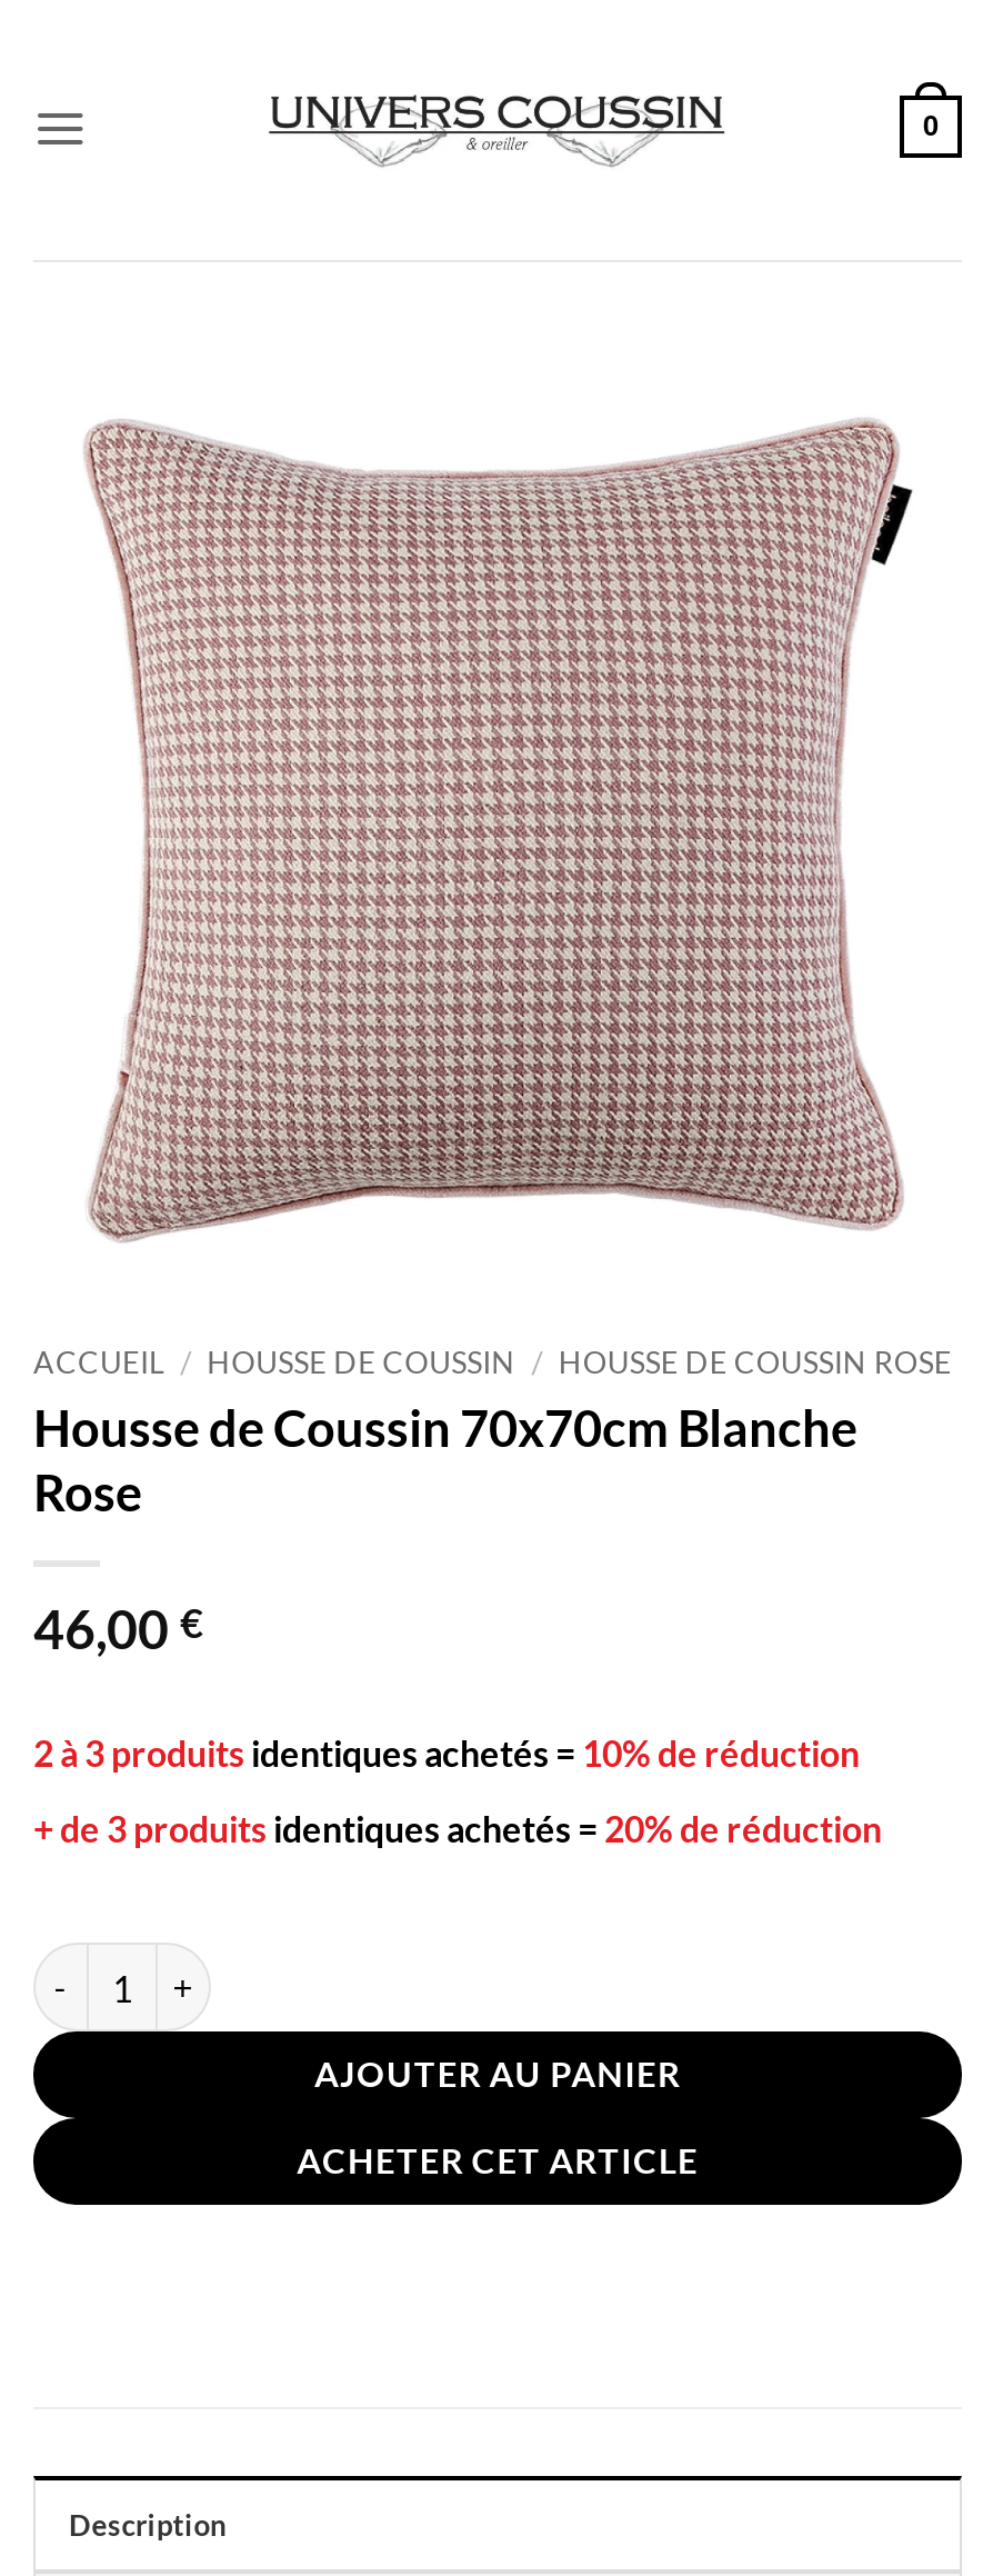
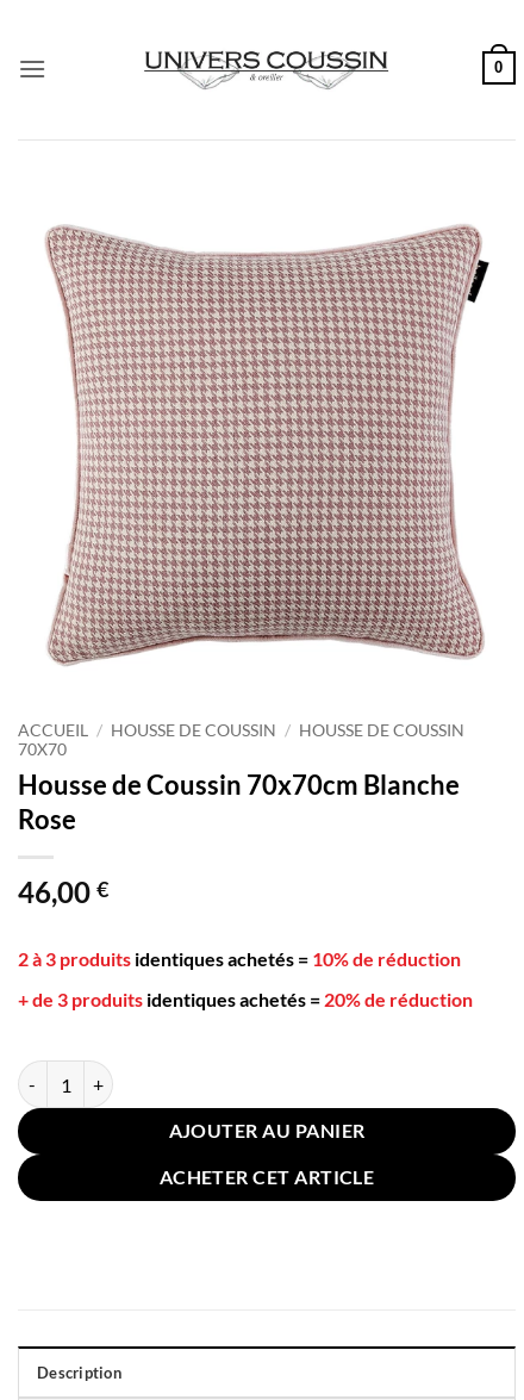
- ACCUEIL / HOUSSE DE COUSSIN / HOUSSE DE COUSSIN ROSE
+ ACCUEIL / HOUSSE DE COUSSIN / HOUSSE DE COUSSIN
+ 70X70
